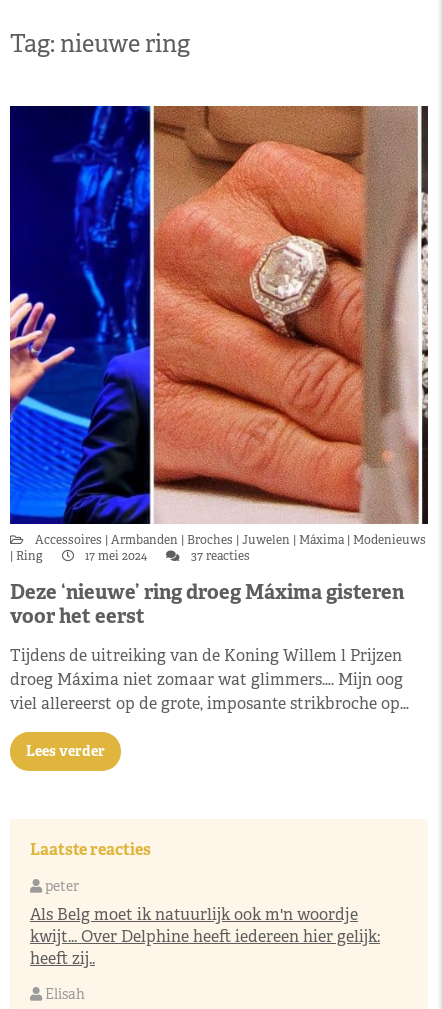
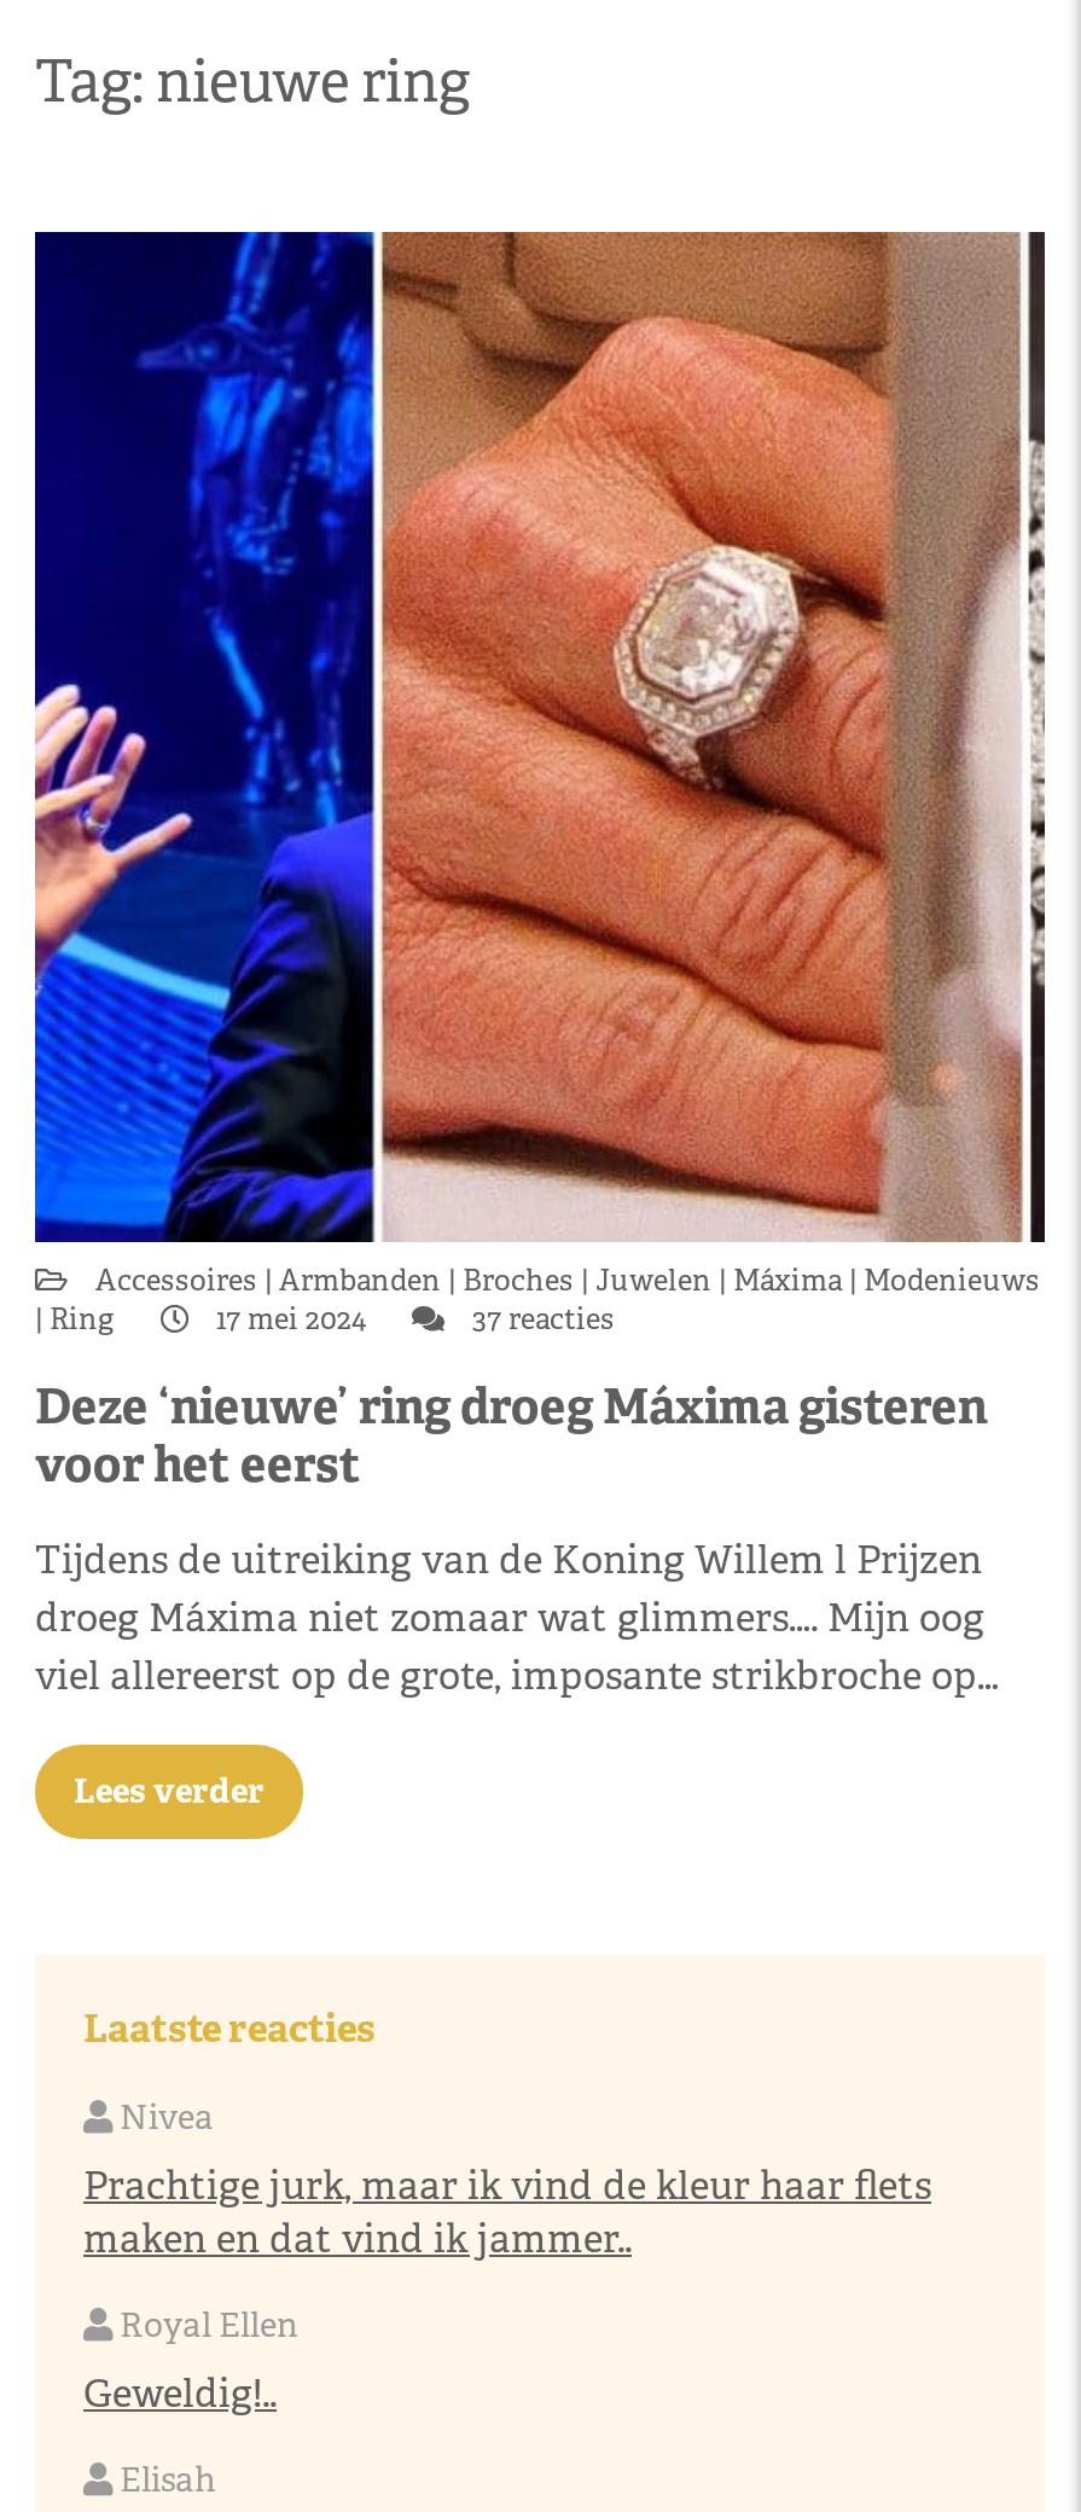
- peter
- Als Belg moet ik natuurlijk ook m'n woordje
- kwijt... Over Delphine heeft iedereen hier gelijk:
- heeft zij..
+ Nivea
+ Prachtige jurk, maar ik vind de kleur haar flets
+ maken en dat vind ik jammer..
+ Royal Ellen
+ Geweldig!..
